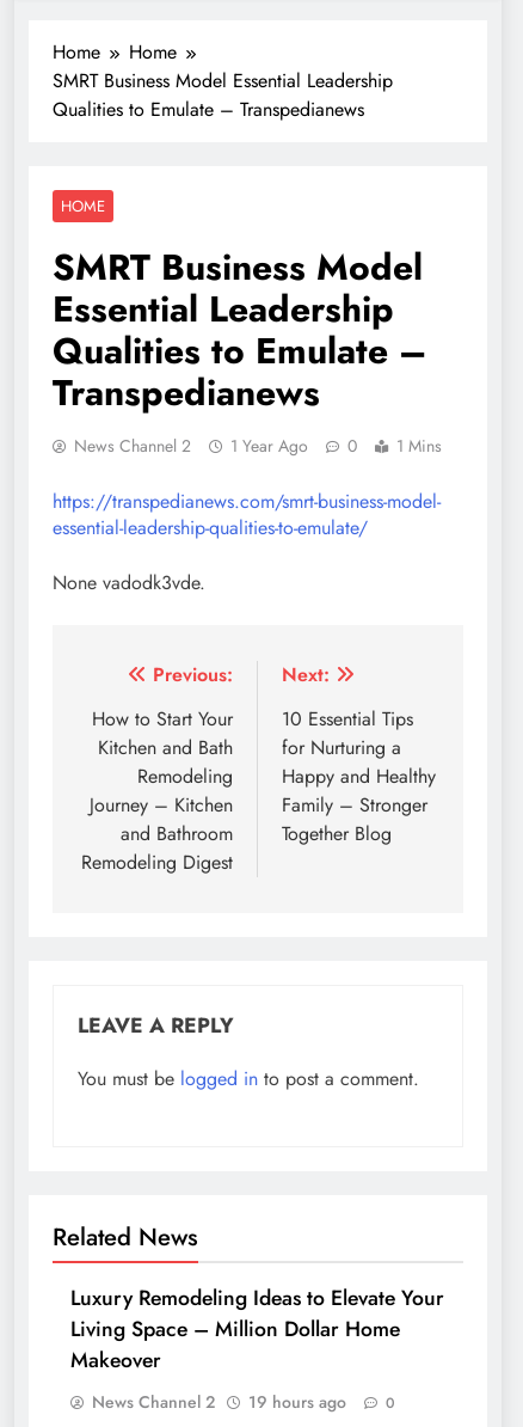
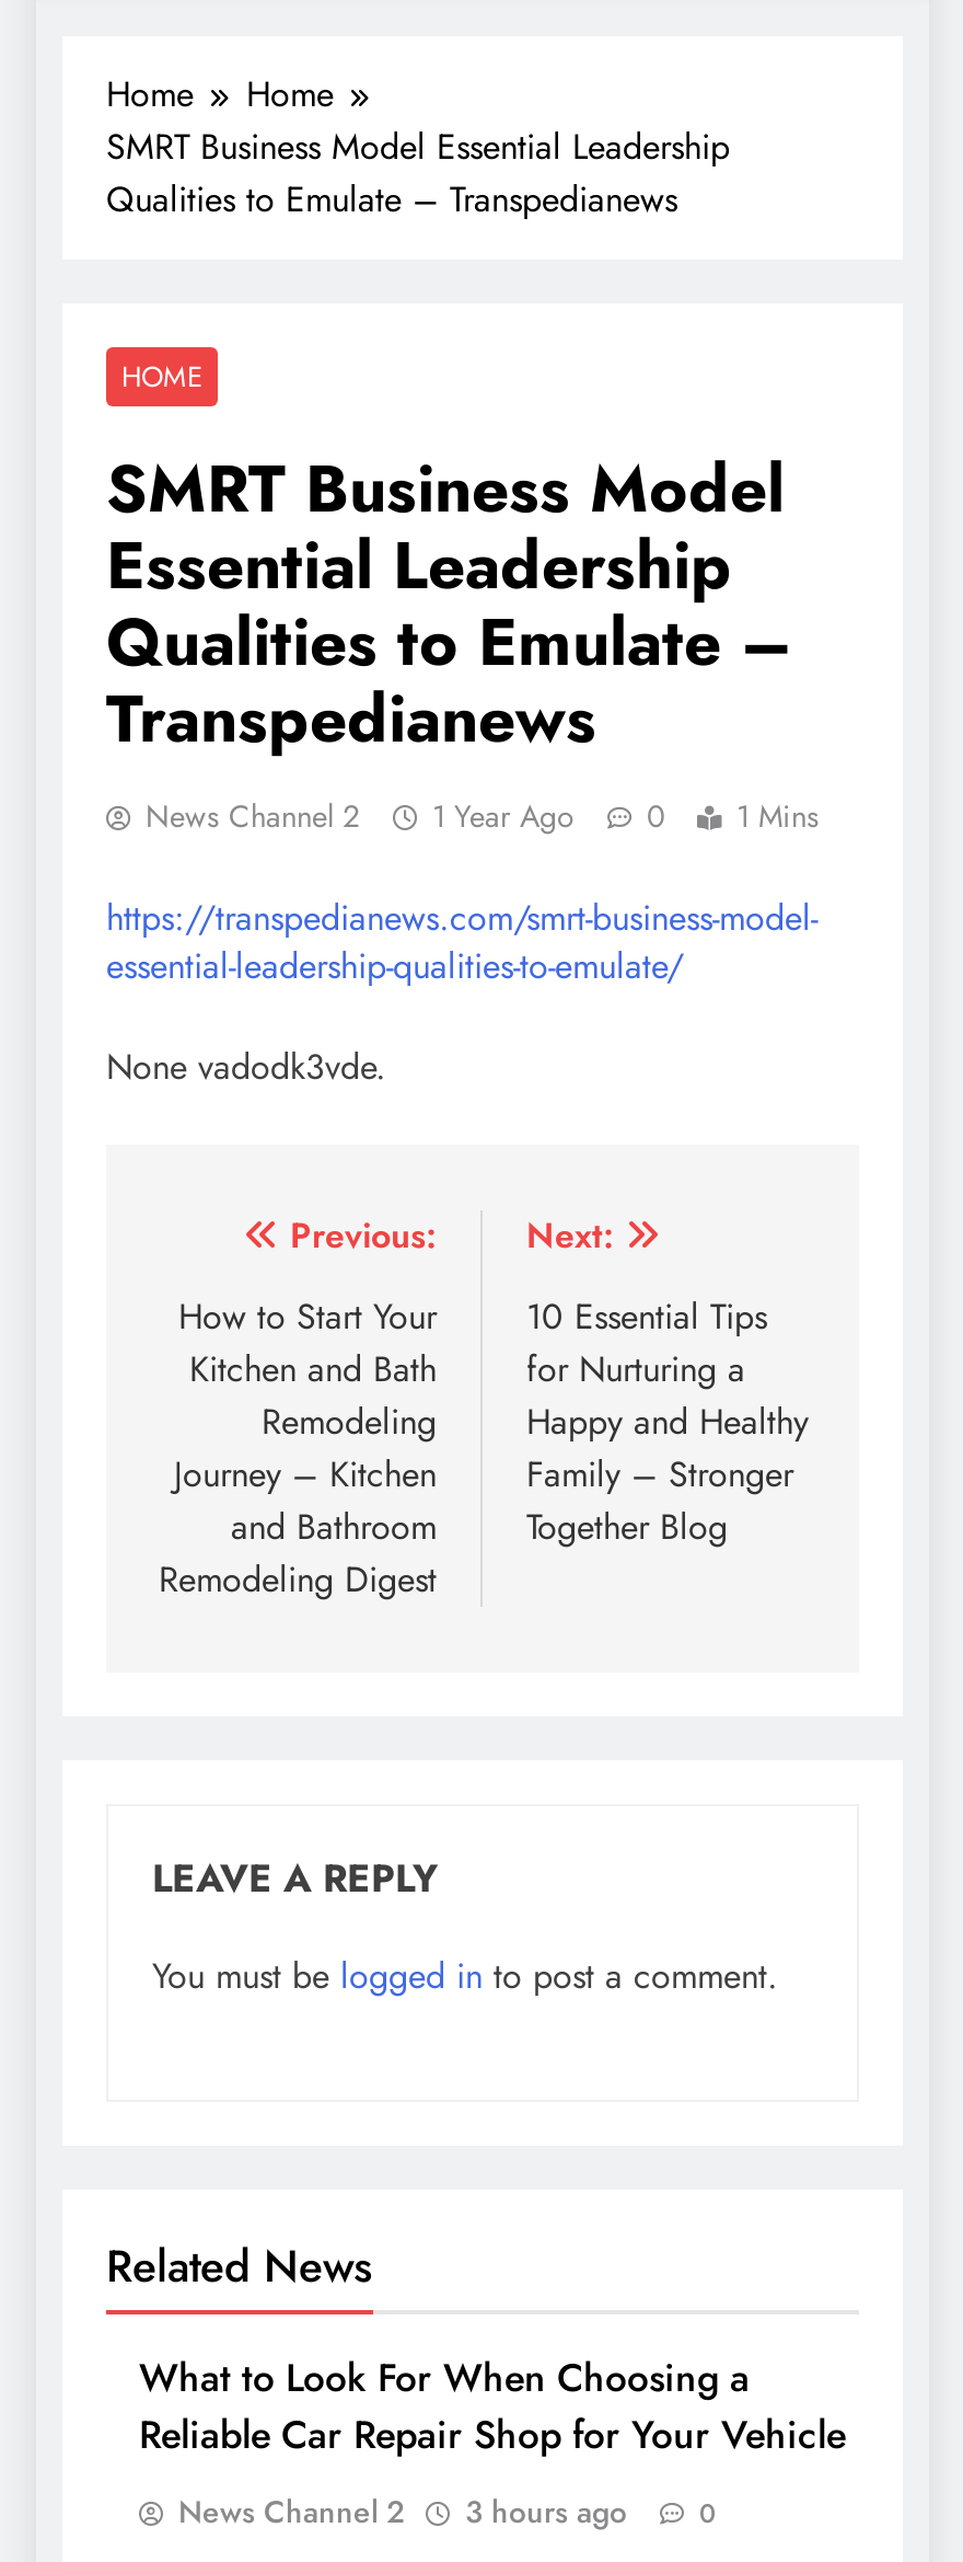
- Luxury Remodeling Ideas to Elevate Your
- Living Space – Million Dollar Home
- Makeover
+ What to Look For When Choosing a
+ Reliable Car Repair Shop for Your Vehicle

- News Channel 2 19 hours ago 0
+ News Channel 2 3 hours ago 0
